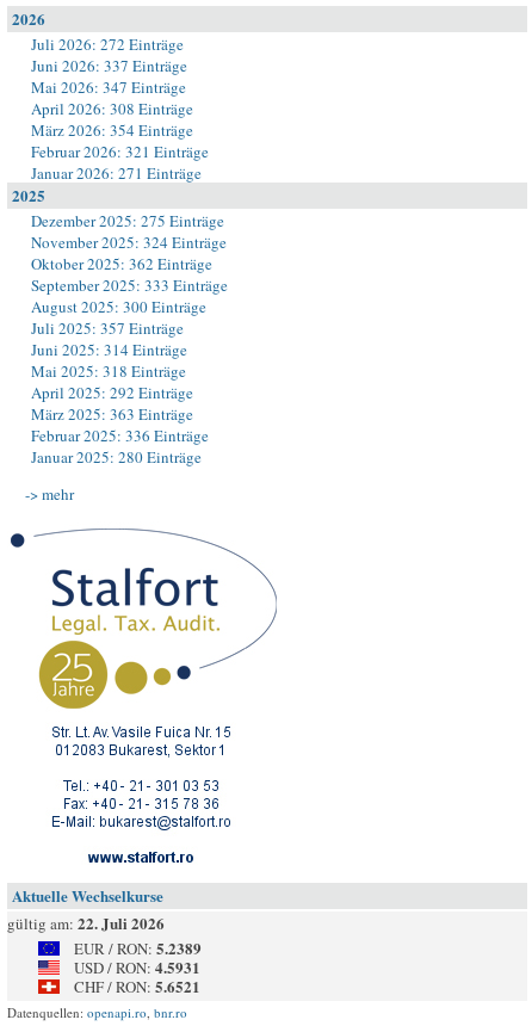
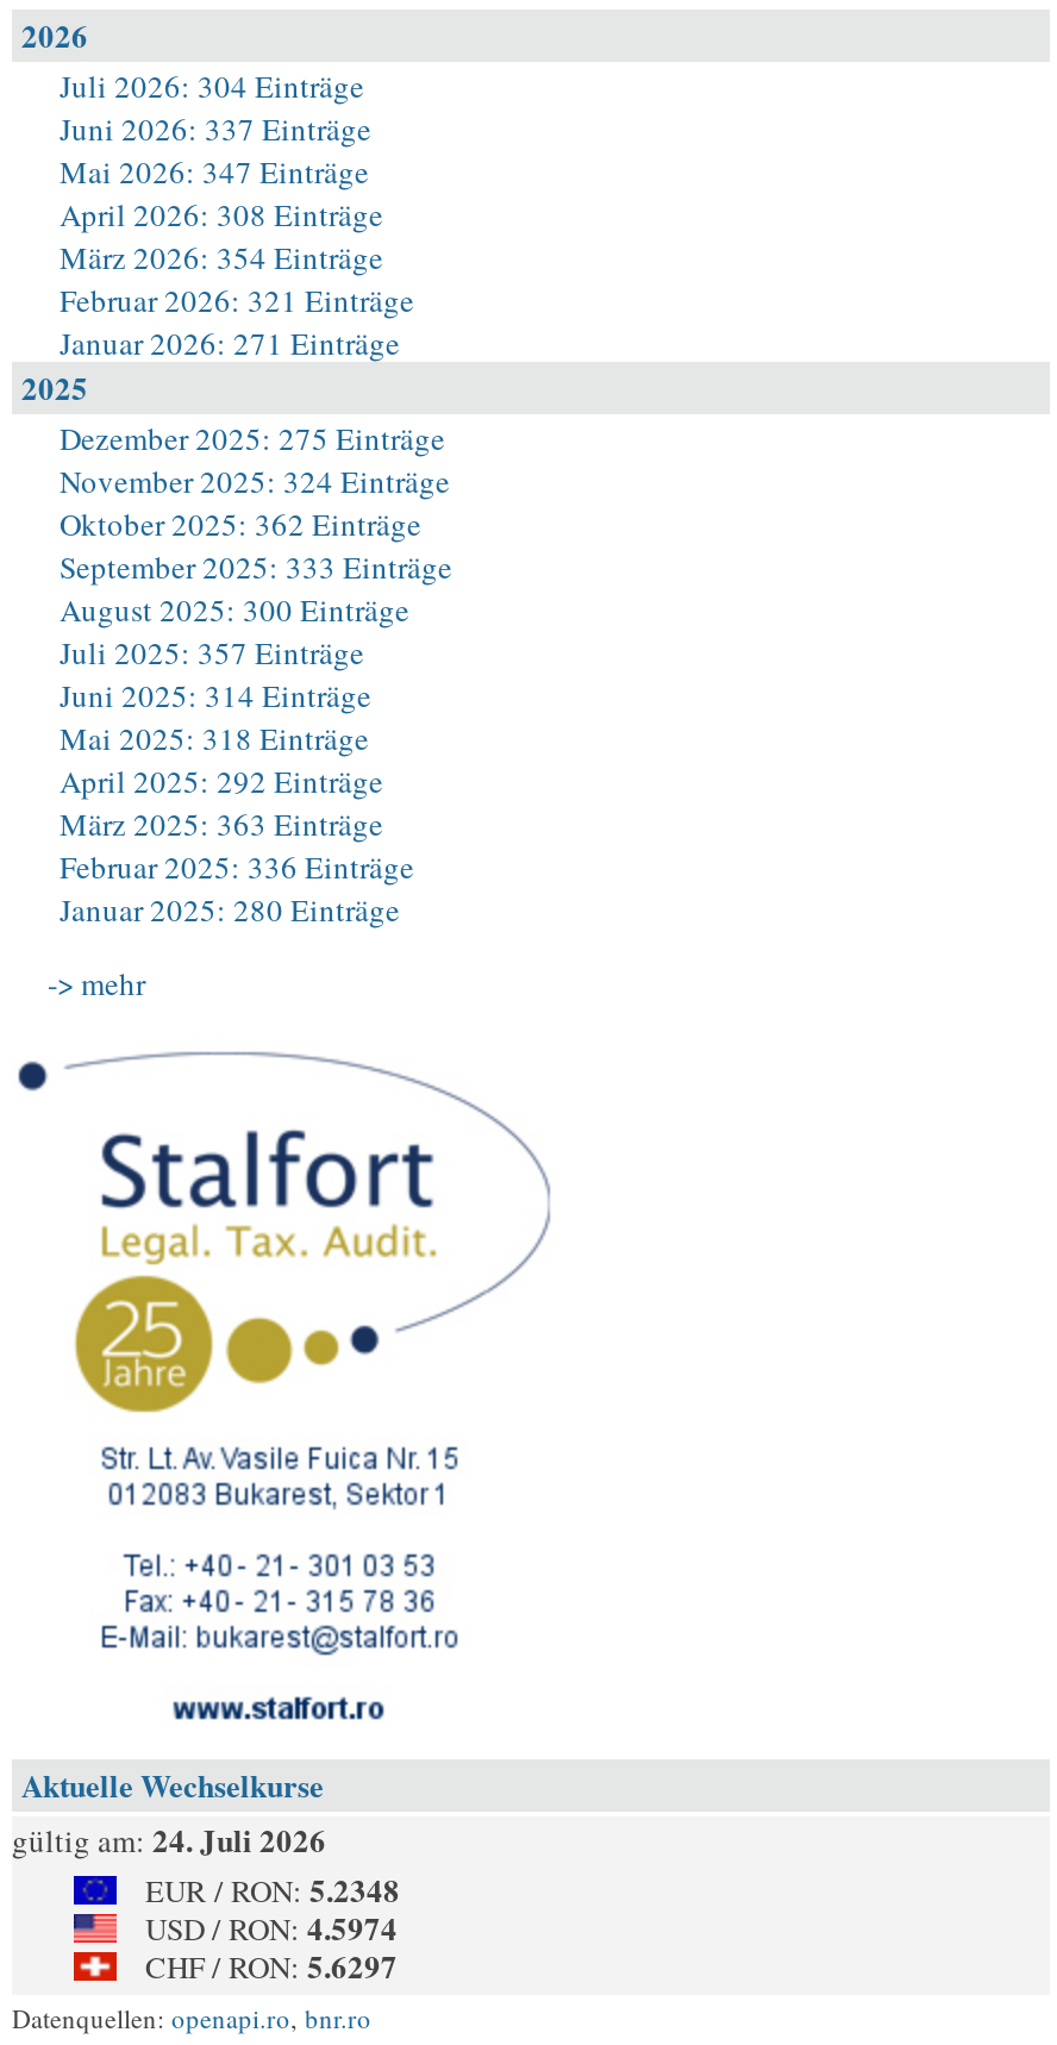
- Juli 2026: 272 Einträge
+ Juli 2026: 304 Einträge

- gültig am: 22. Juli 2026
+ gültig am: 24. Juli 2026

- EUR / RON: 5.2389
+ EUR / RON: 5.2348

- USD / RON: 4.5931
+ USD / RON: 4.5974

- CHF / RON: 5.6521
+ CHF / RON: 5.6297
